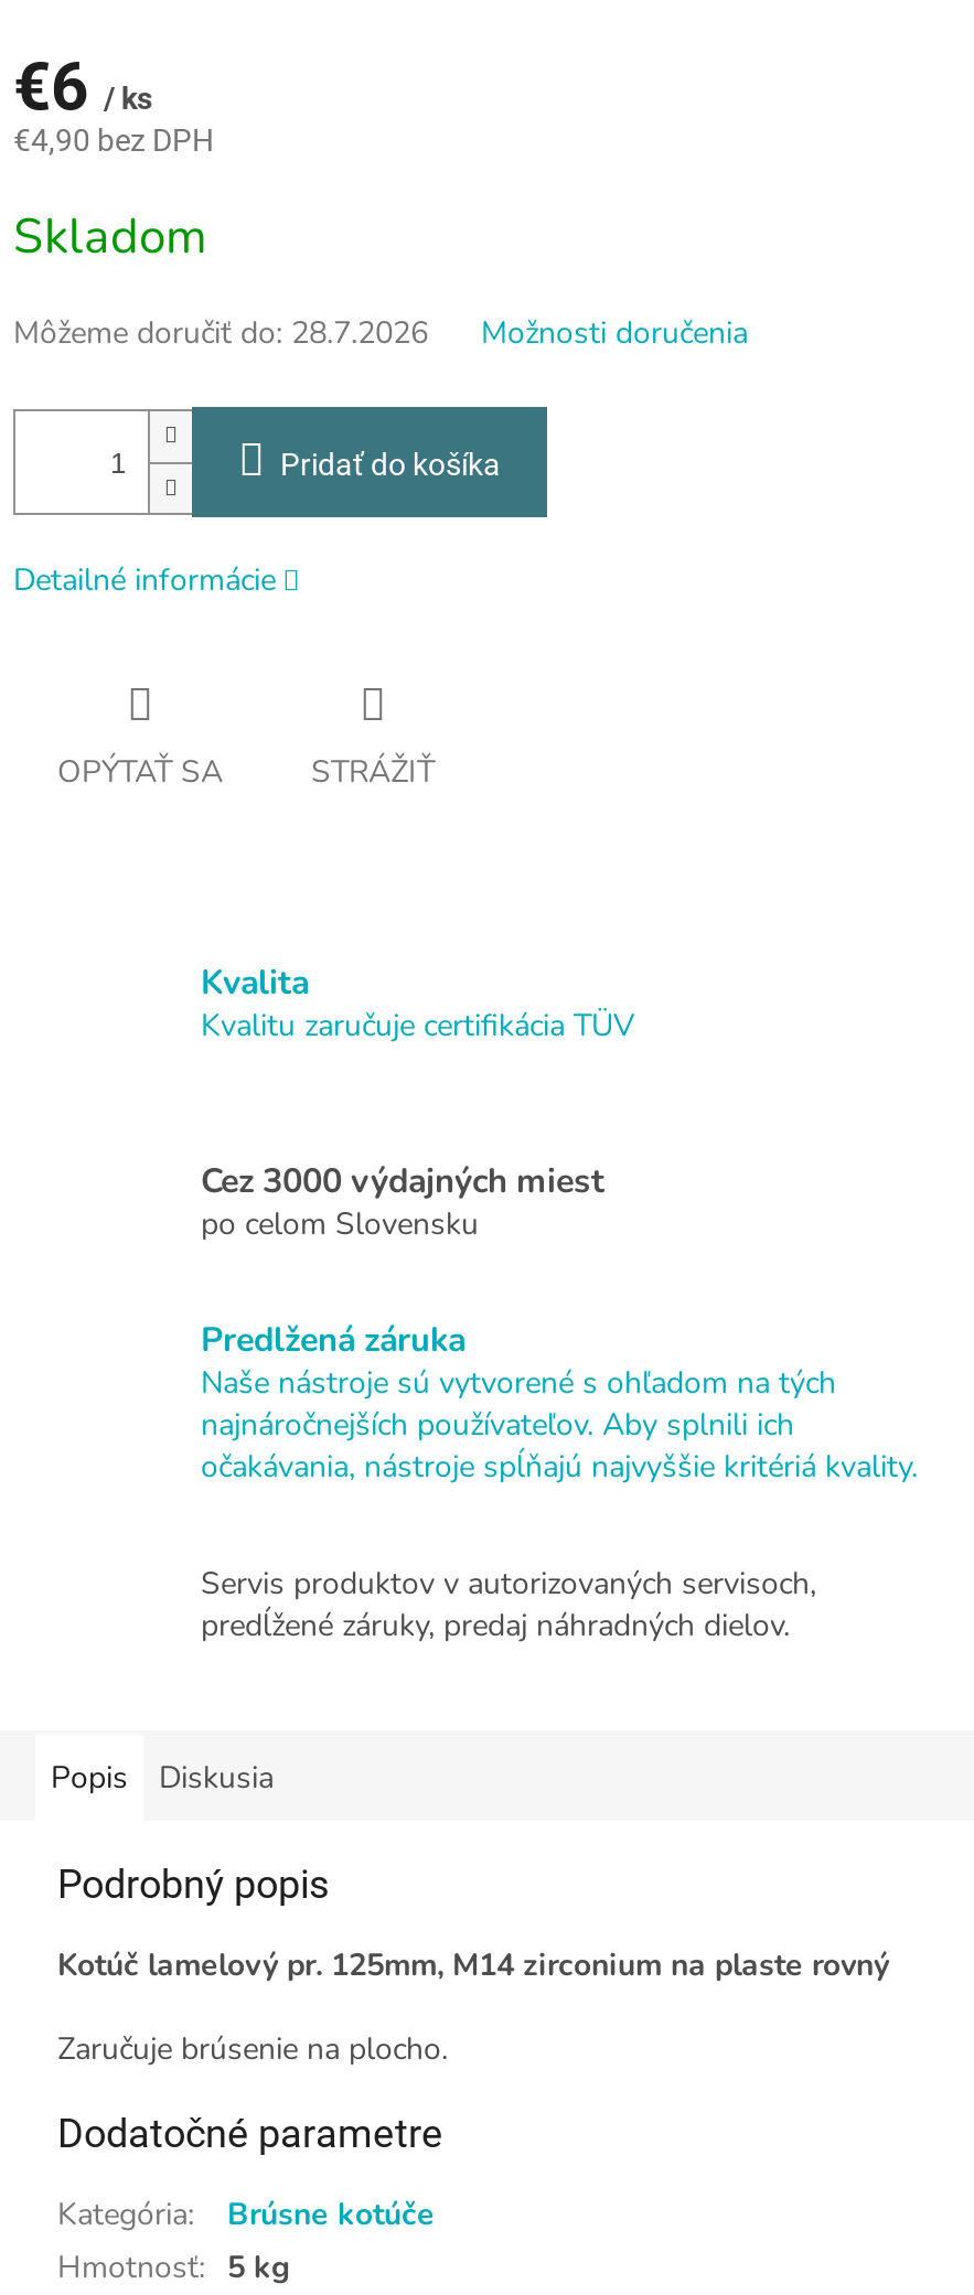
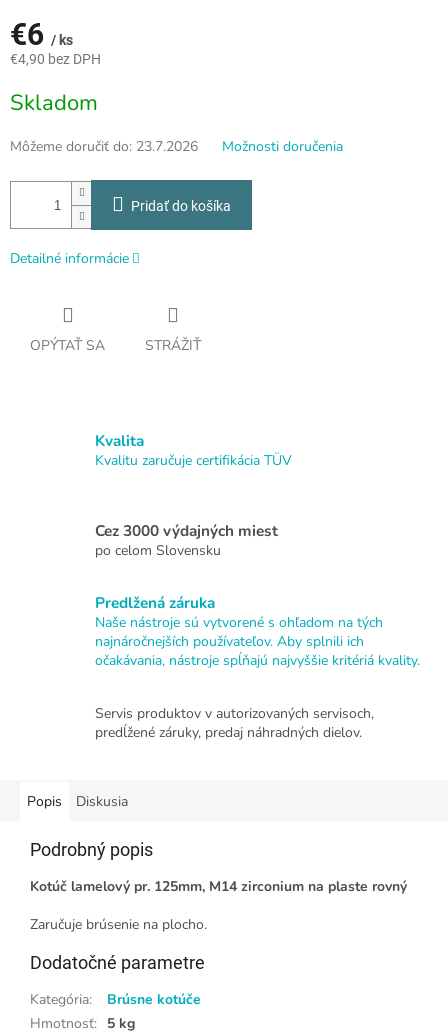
- Môžeme doručiť do: 28.7.2026
+ Môžeme doručiť do: 23.7.2026
